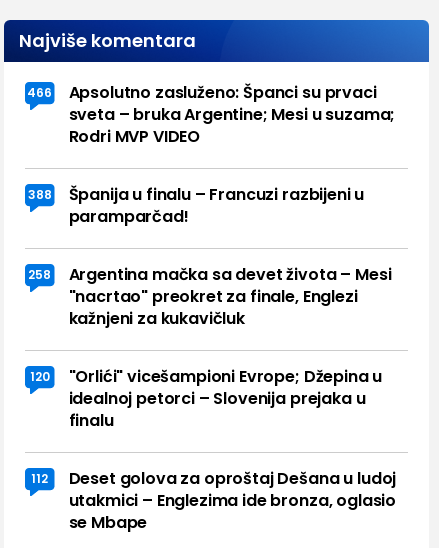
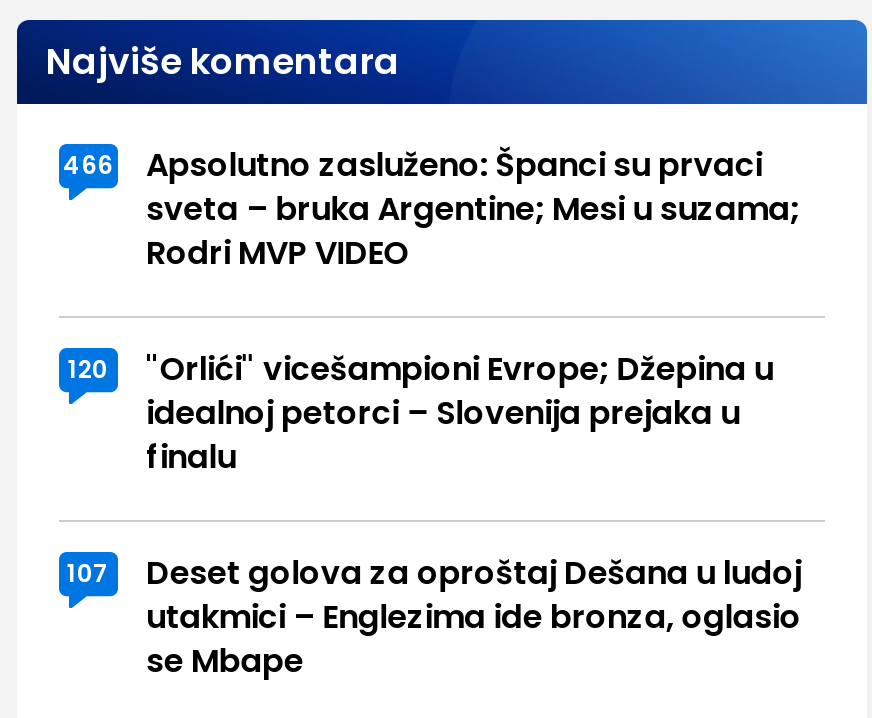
- 388
- Španija u finalu – Francuzi razbijeni u
- paramparčad!
- 258
- Argentina mačka sa devet života – Mesi
- "nacrtao" preokret za finale, Englezi
- kažnjeni za kukavičluk

- 112 Deset golova za oproštaj Dešana u ludoj
+ 107 Deset golova za oproštaj Dešana u ludoj
